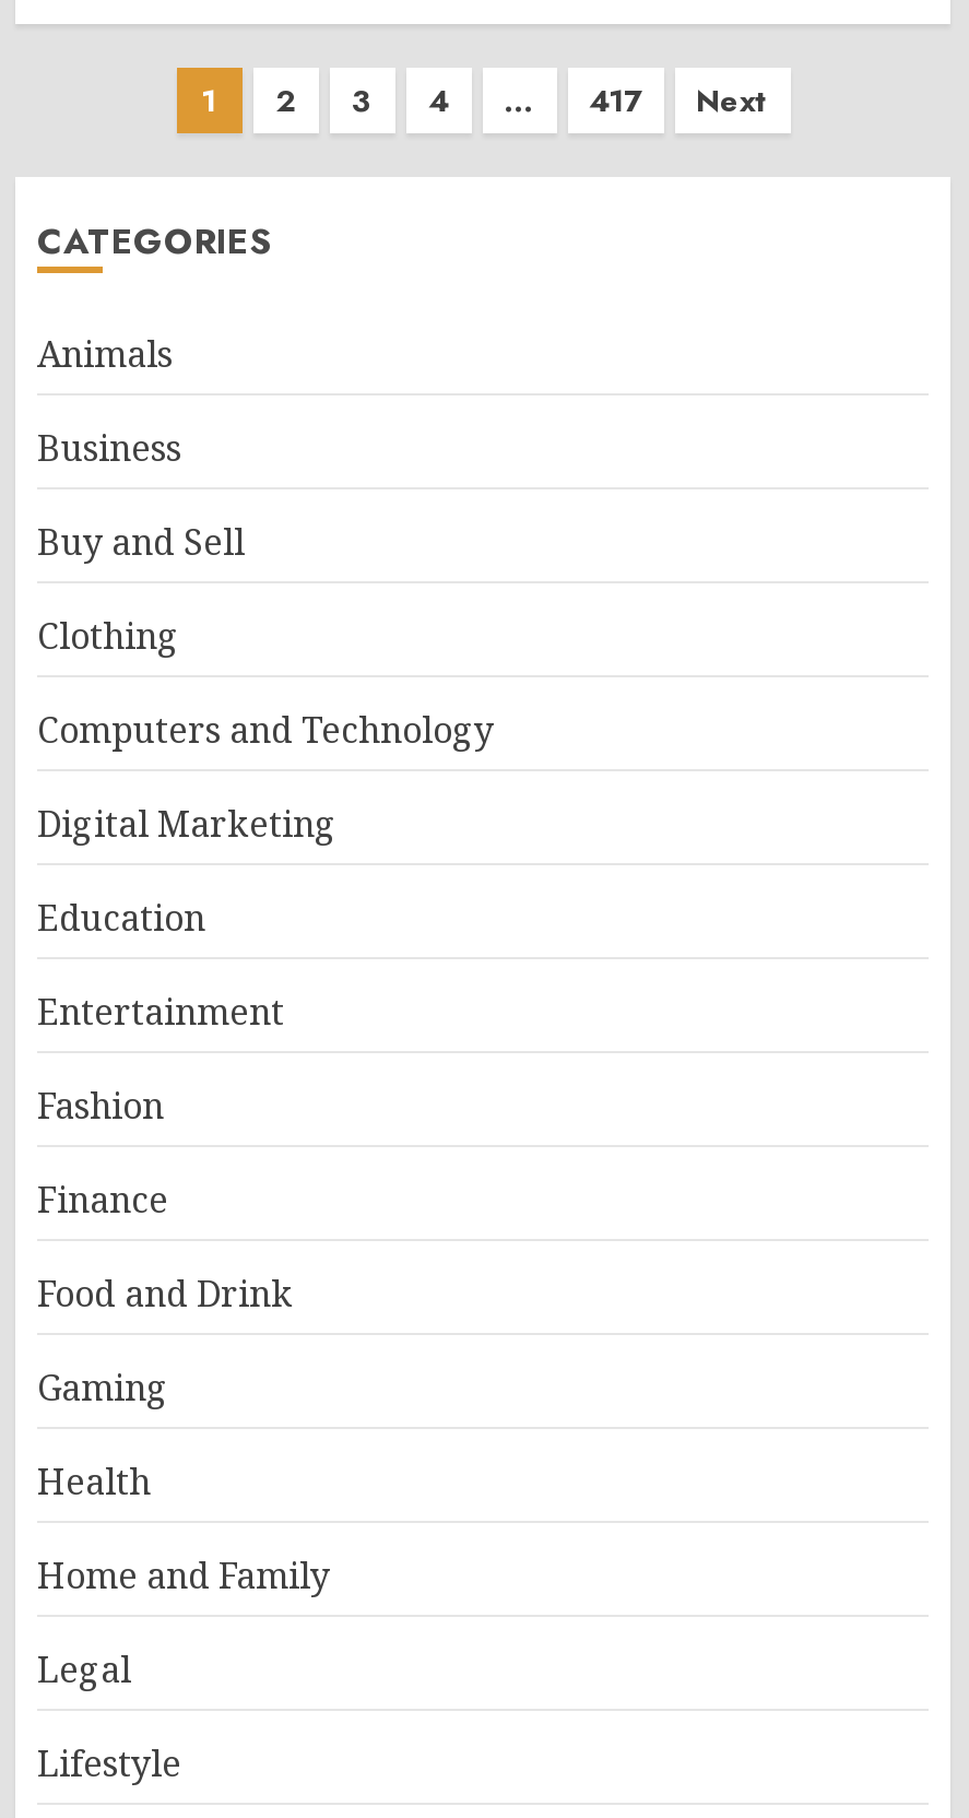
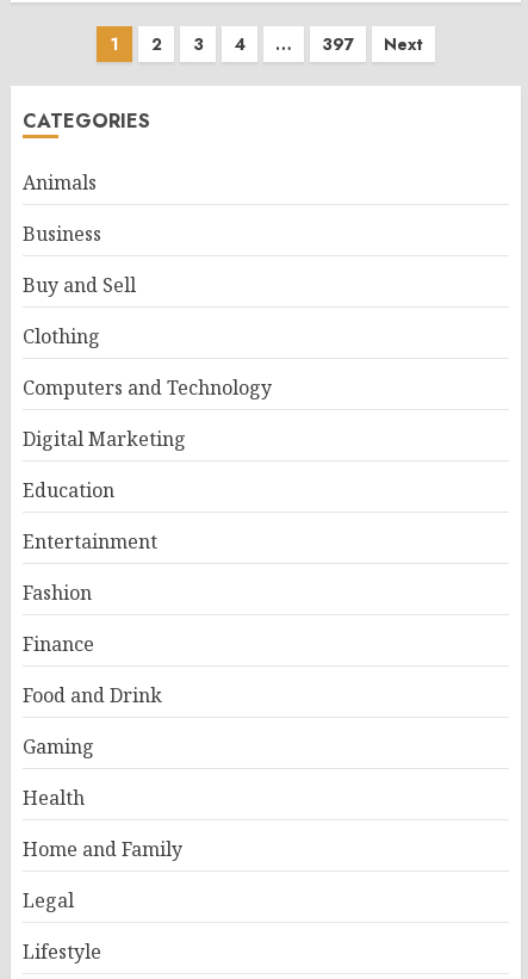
- 417
+ 397
